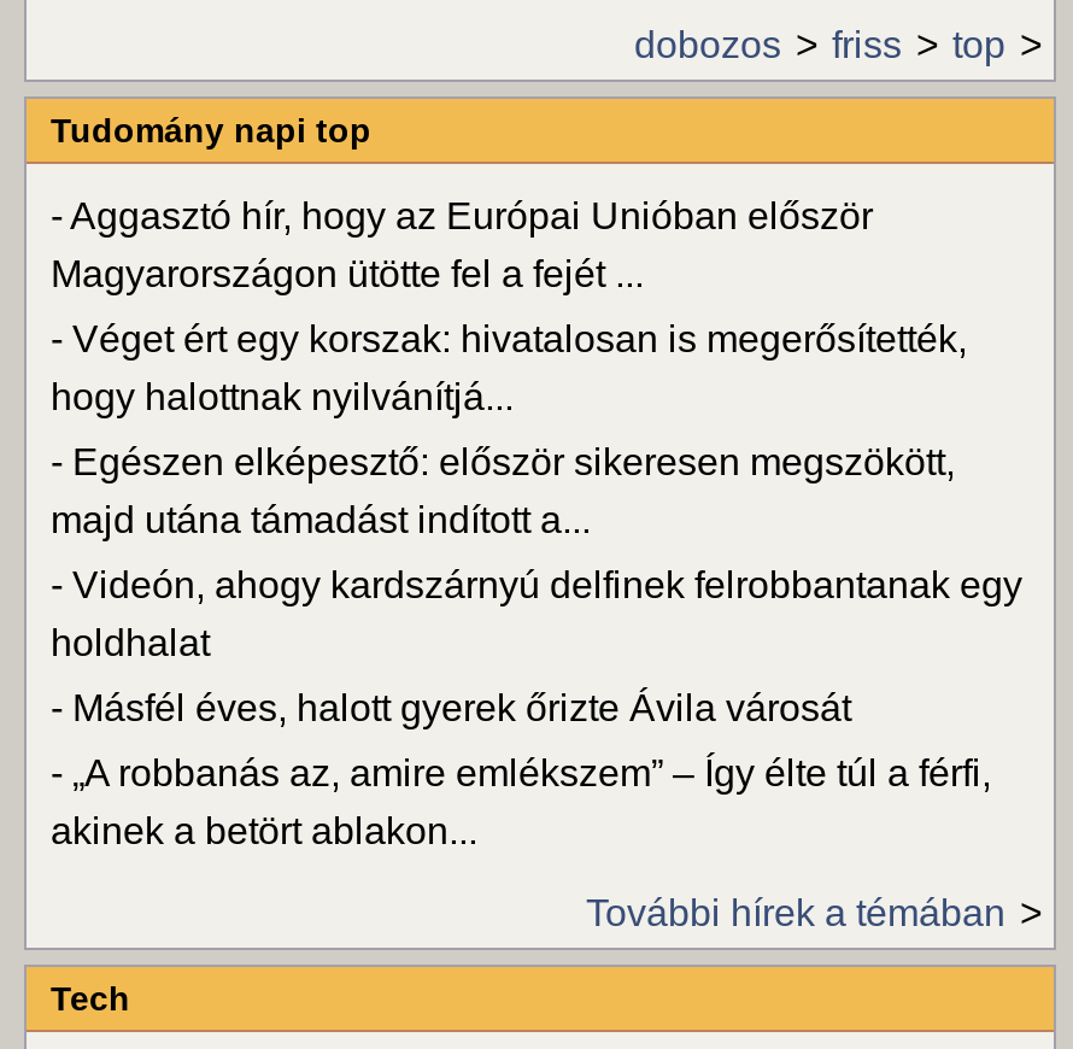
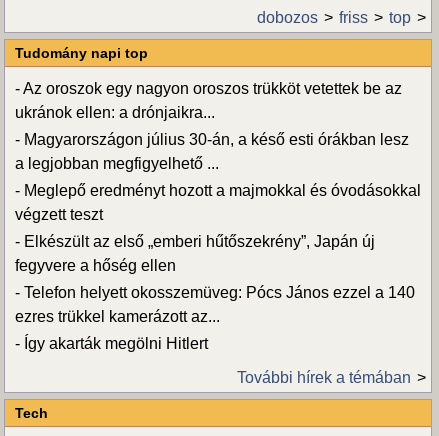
- - Aggasztó hír, hogy az Európai Unióban először
- Magyarországon ütötte fel a fejét ...
+ - Az oroszok egy nagyon oroszos trükköt vetettek be az
+ ukránok ellen: a drónjaikra...

- - Véget ért egy korszak: hivatalosan is megerősítették,
- hogy halottnak nyilvánítjá...
+ - Magyarországon július 30-án, a késő esti órákban lesz
+ a legjobban megfigyelhető ...

- - Egészen elképesztő: először sikeresen megszökött,
- majd utána támadást indított a...
+ - Meglepő eredményt hozott a majmokkal és óvodásokkal
+ végzett teszt

- - Videón, ahogy kardszárnyú delfinek felrobbantanak egy
- holdhalat
+ - Elkészült az első „emberi hűtőszekrény”, Japán új
+ fegyvere a hőség ellen

- - Másfél éves, halott gyerek őrizte Ávila városát
+ - Telefon helyett okosszemüveg: Pócs János ezzel a 140
+ ezres trükkel kamerázott az...

- - „A robbanás az, amire emlékszem” – Így élte túl a férfi,
- akinek a betört ablakon...
+ - Így akarták megölni Hitlert
